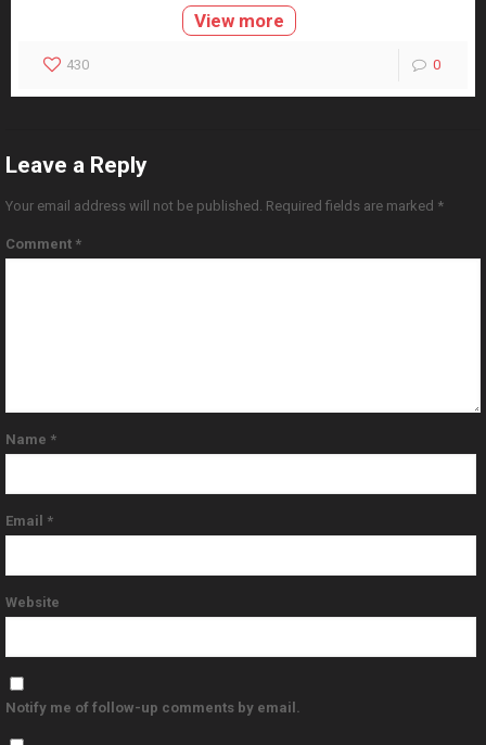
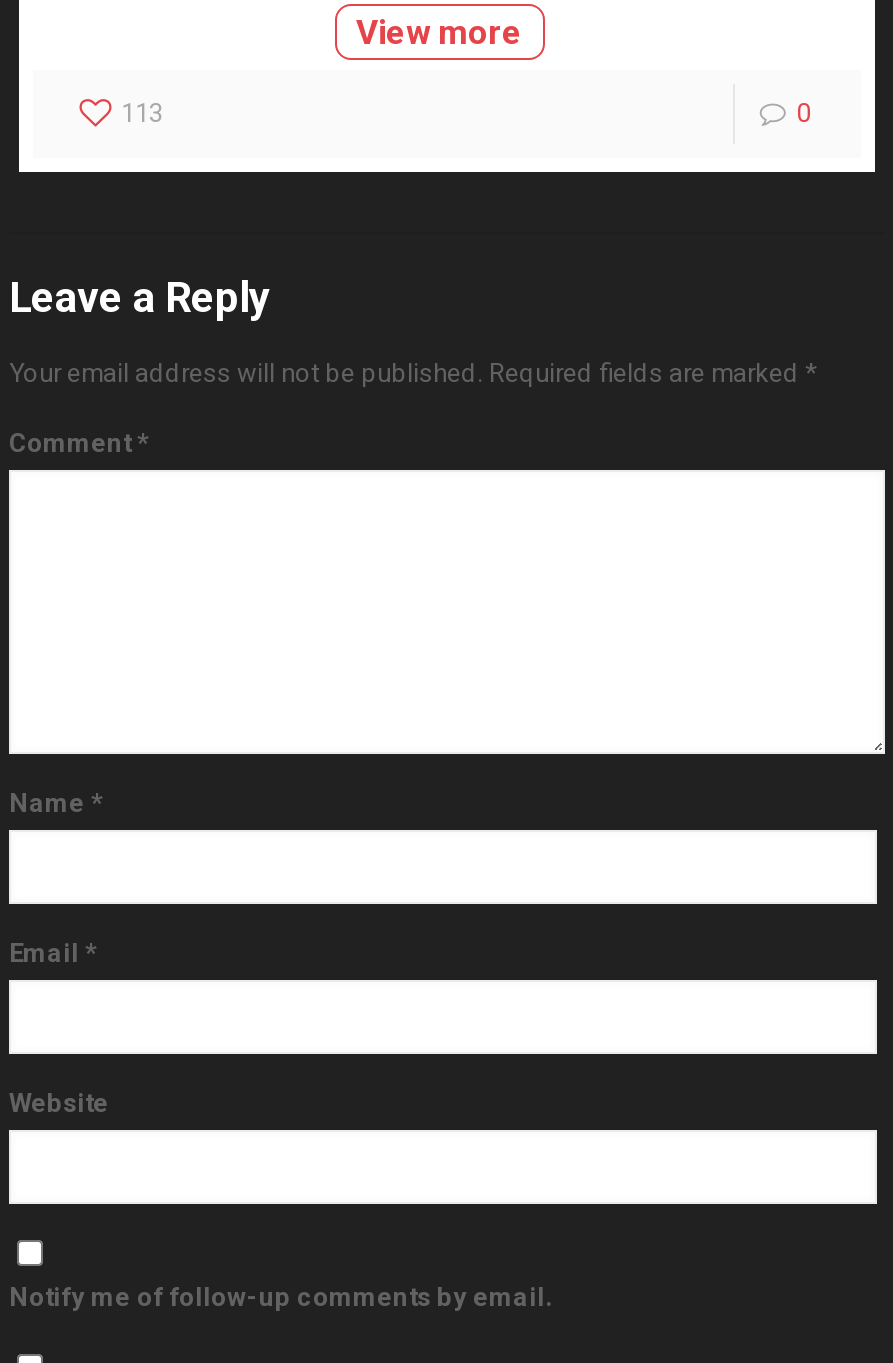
- 430
+ 113
